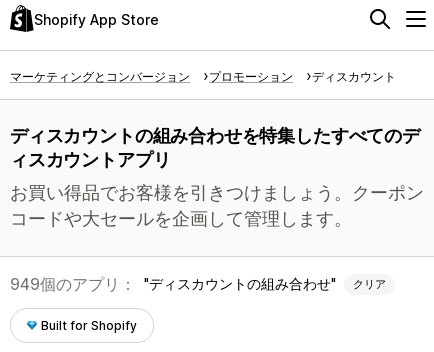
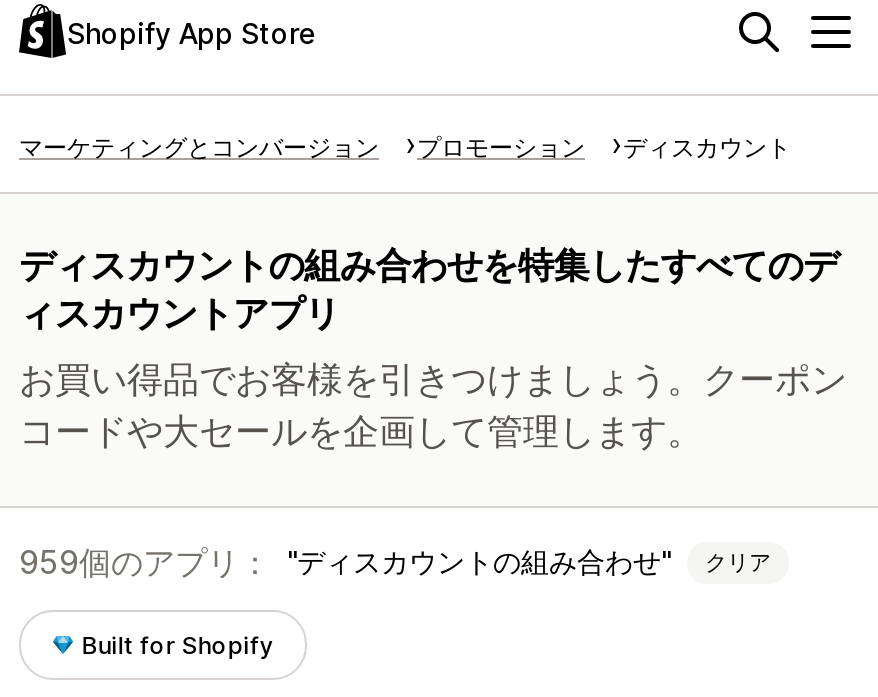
- 949個のアプリ： ディスカウントの組み合わせ クリア
+ 959個のアプリ： ディスカウントの組み合わせ クリア
